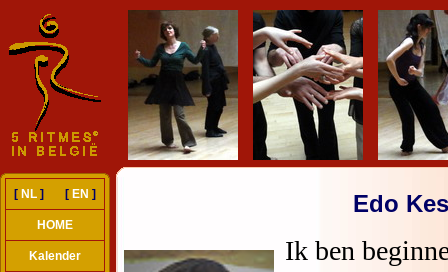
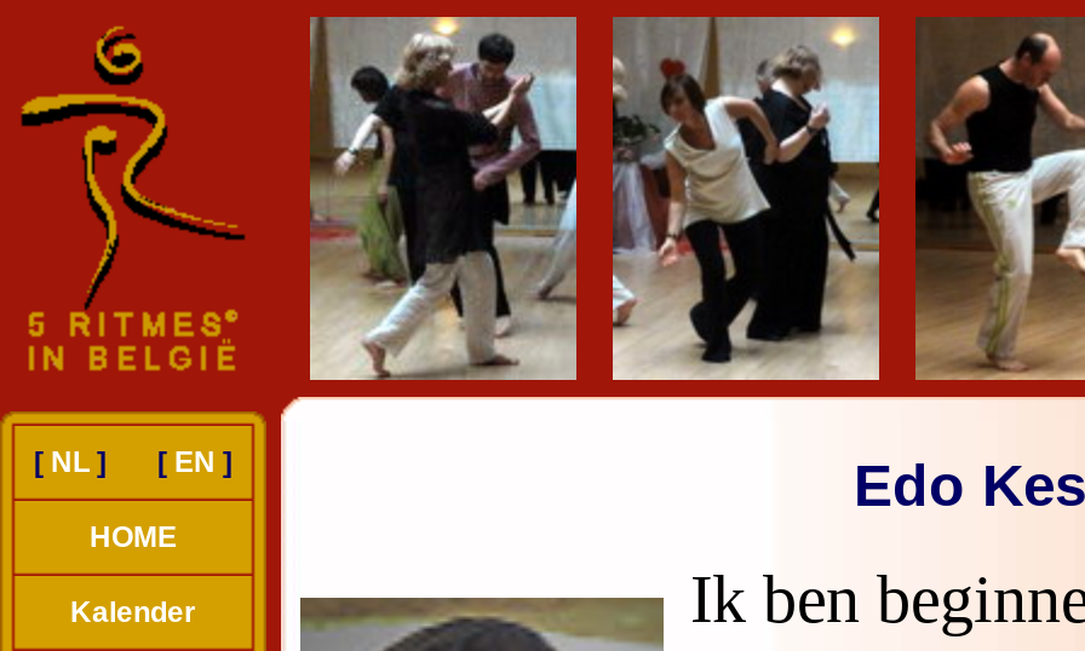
- [image]
+ [image]

- [image]
+ [image]

- [image]
+ [image]
